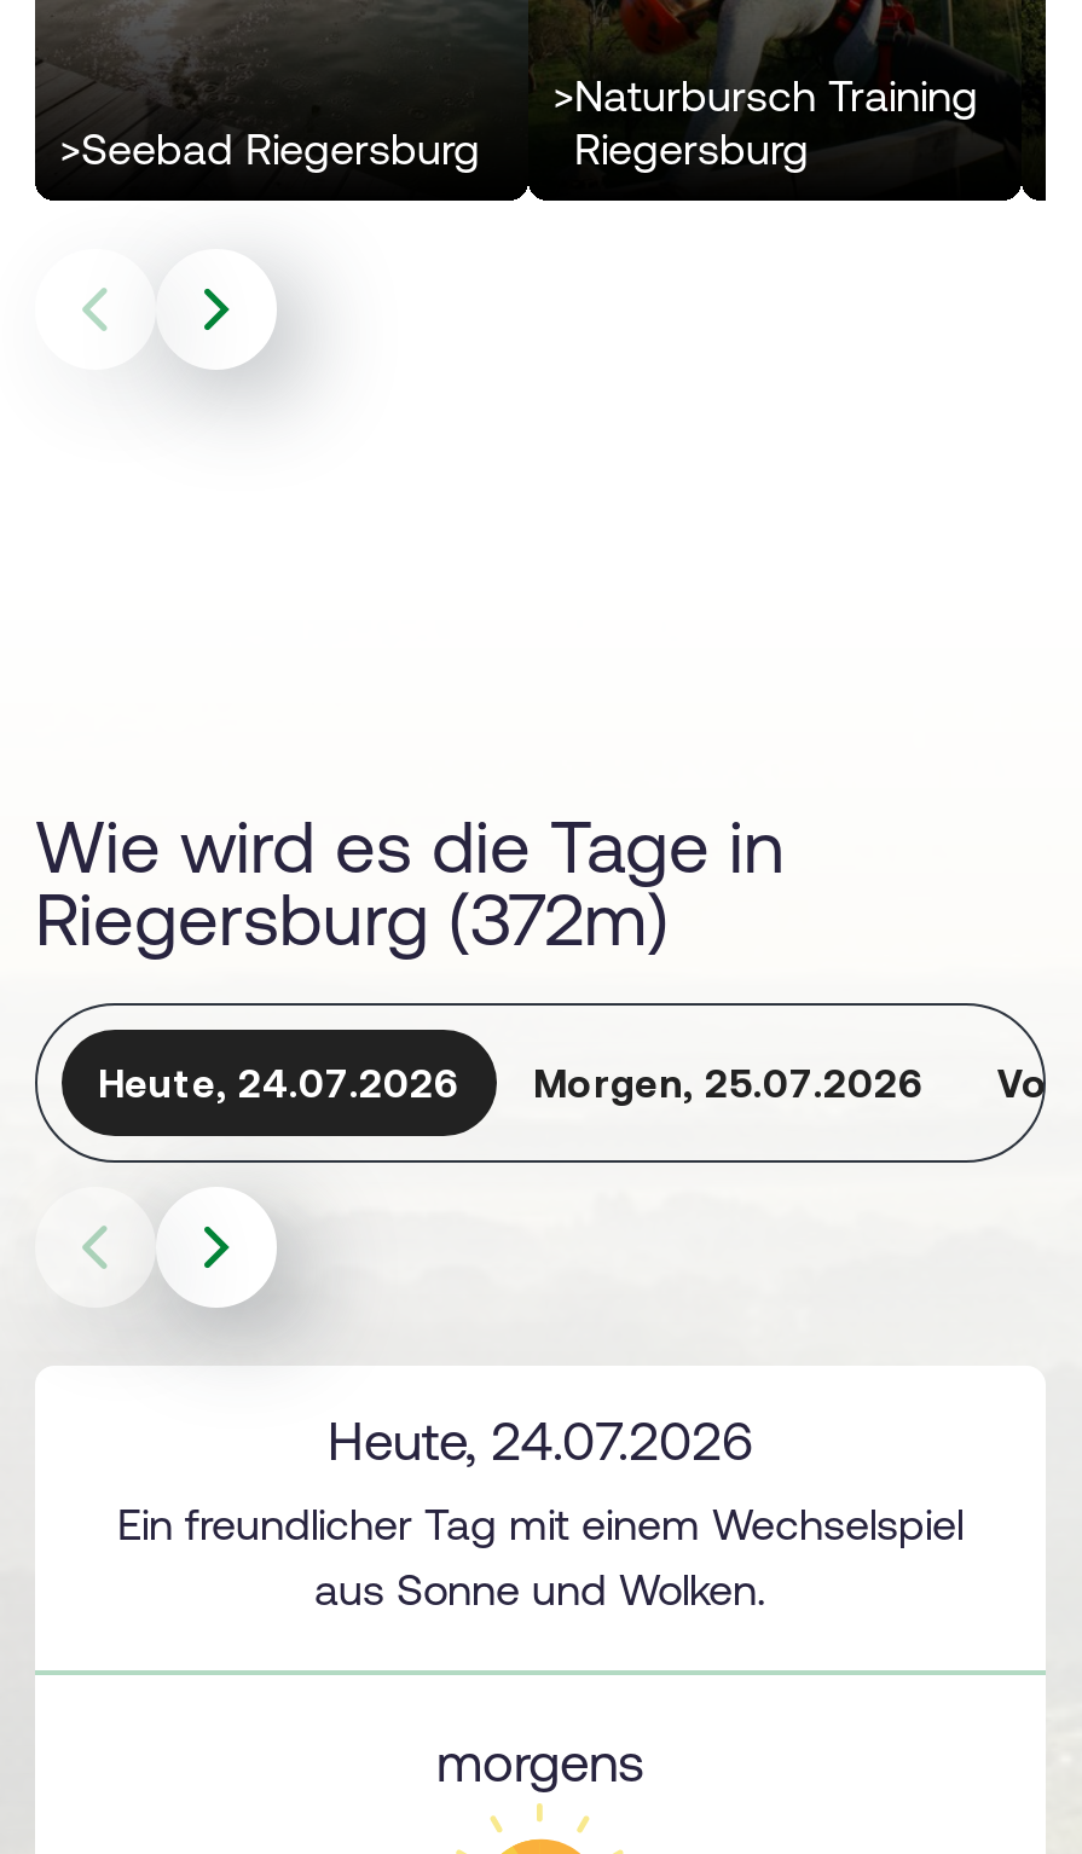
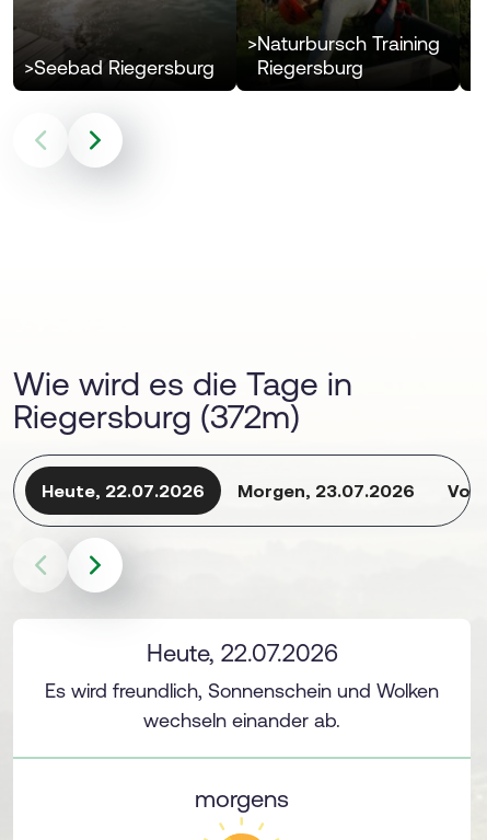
- Heute, 24.07.2026
+ Heute, 22.07.2026

- Morgen, 25.07.2026
+ Morgen, 23.07.2026

- Heute, 24.07.2026
- Ein freundlicher Tag mit einem Wechselspiel
- aus Sonne und Wolken.
+ Heute, 22.07.2026
+ Es wird freundlich, Sonnenschein und Wolken
+ wechseln einander ab.
